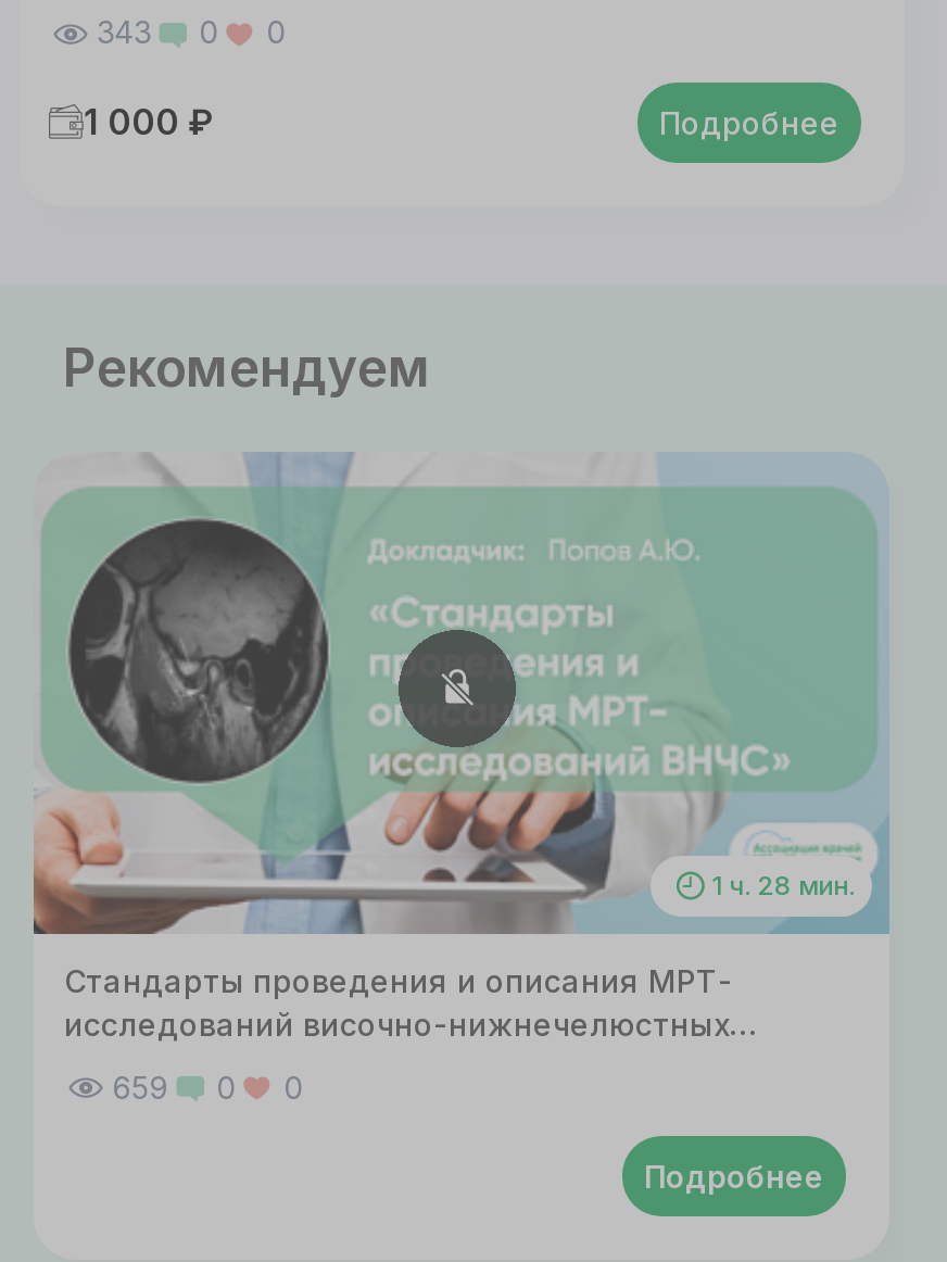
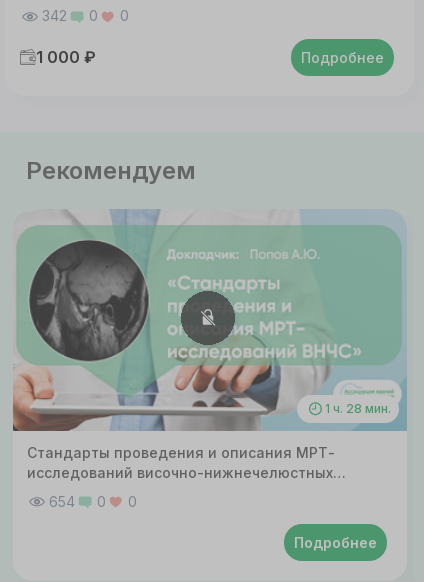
- 343 0 0
+ 342 0 0

- 659 0 0
+ 654 0 0
